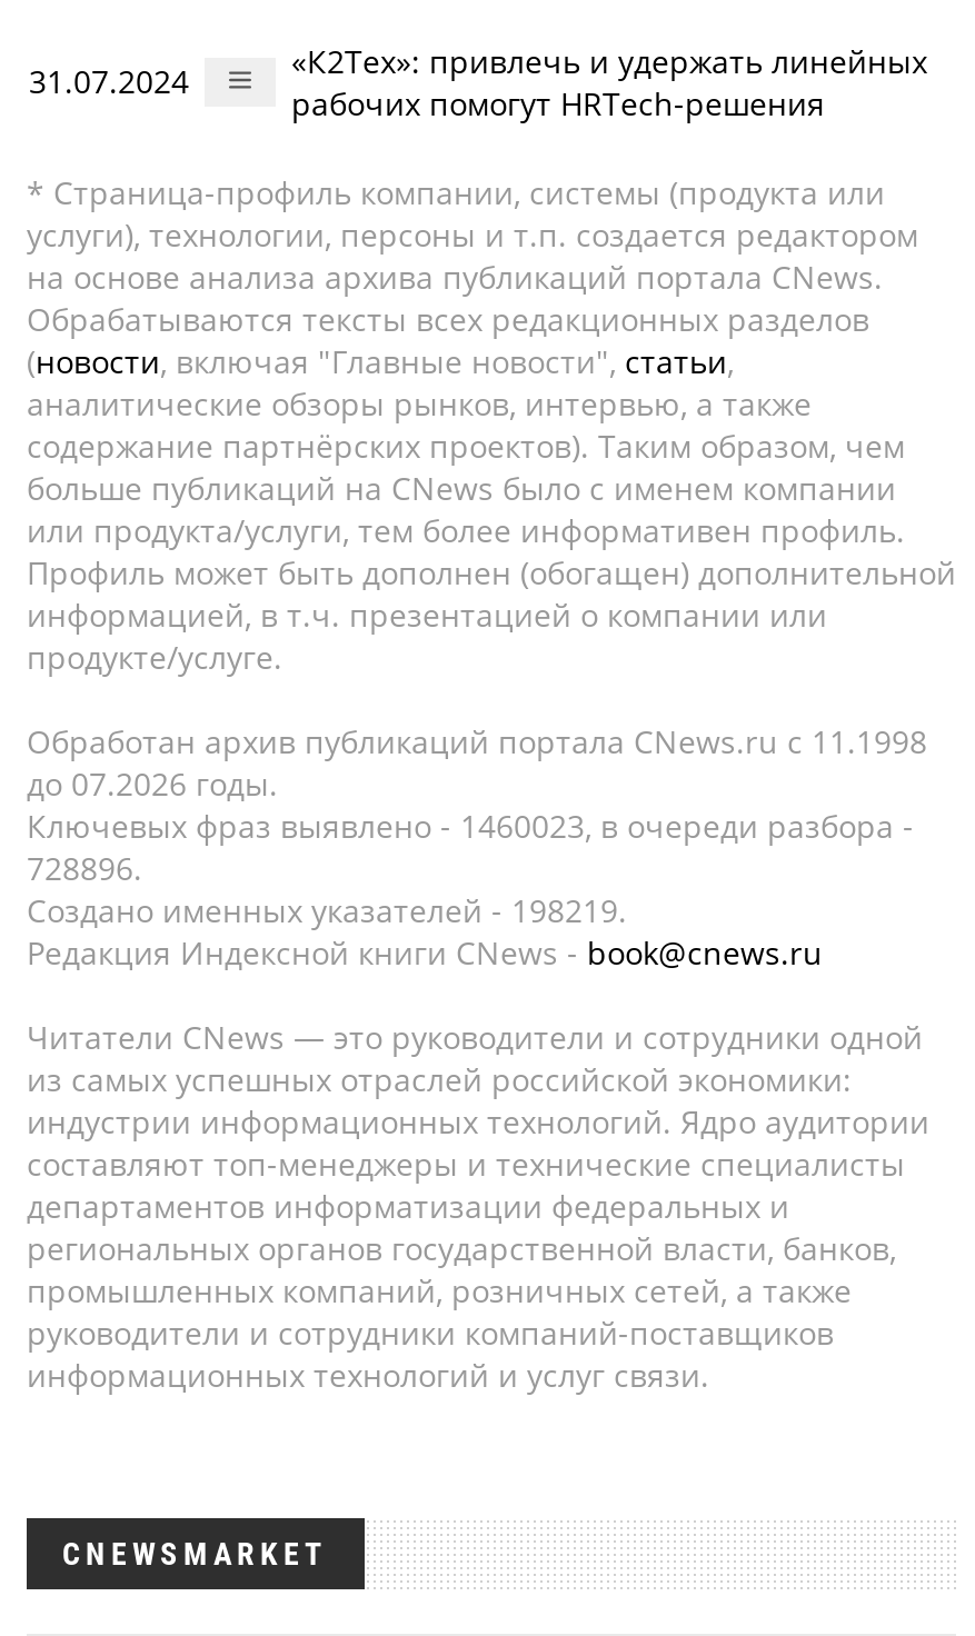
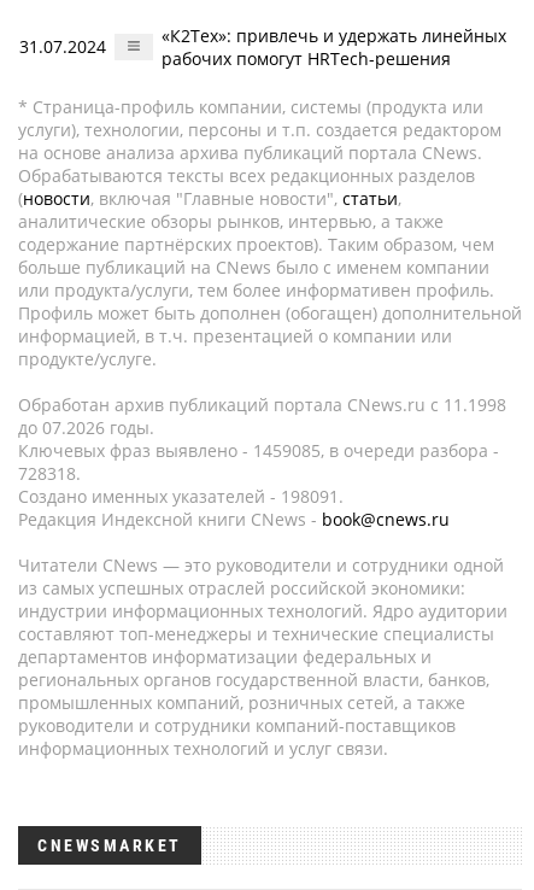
- Ключевых фраз выявлено - 1460023, в очереди разбора -
+ Ключевых фраз выявлено - 1459085, в очереди разбора -

- 728896.
+ 728318.

- Создано именных указателей - 198219.
+ Создано именных указателей - 198091.
